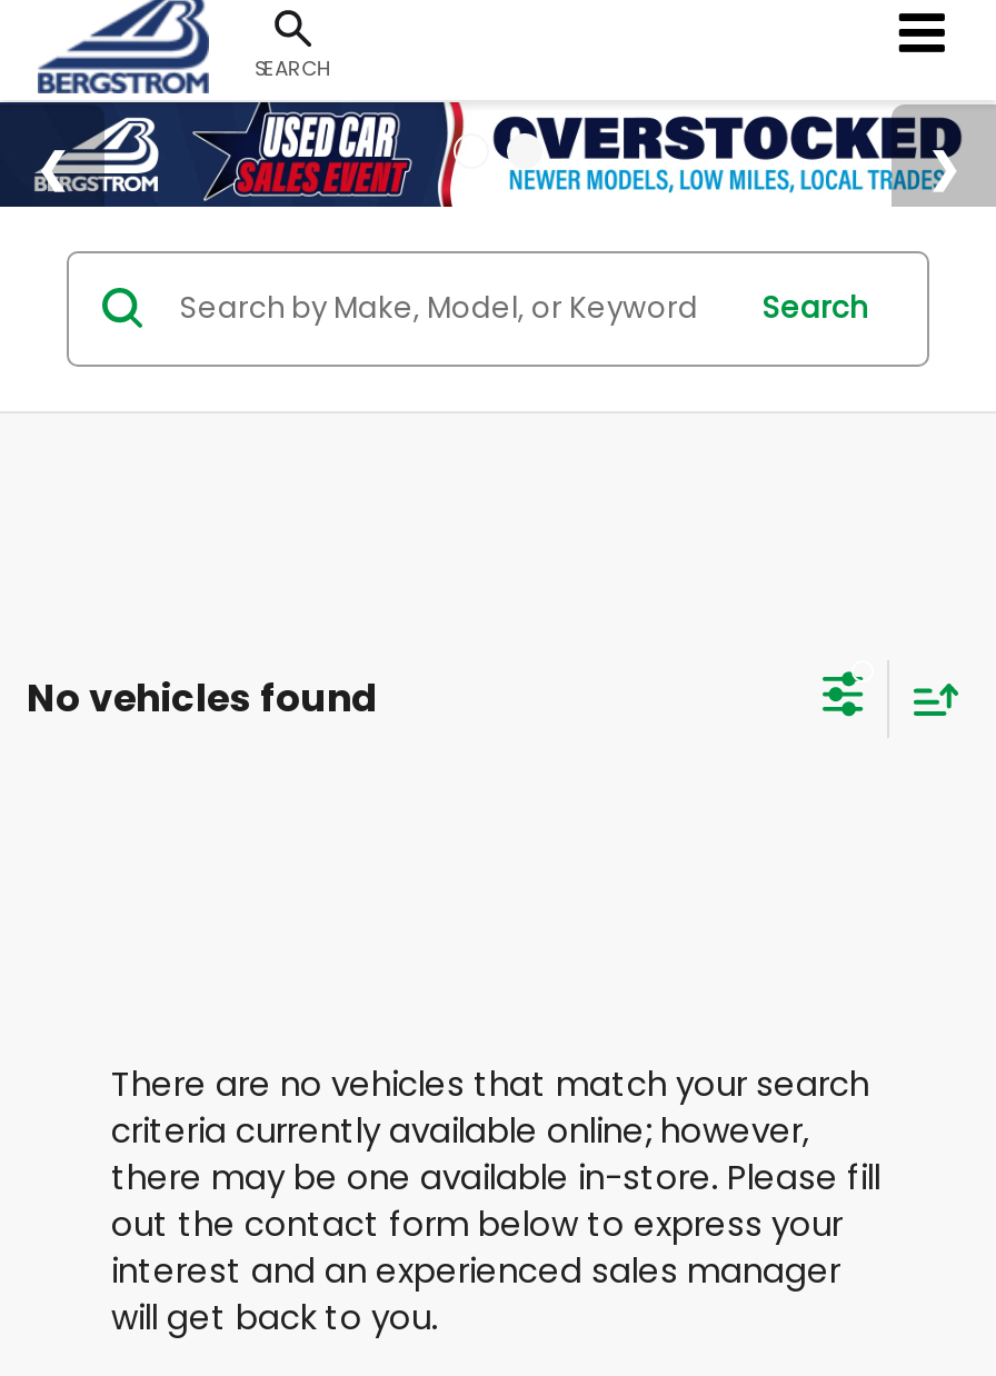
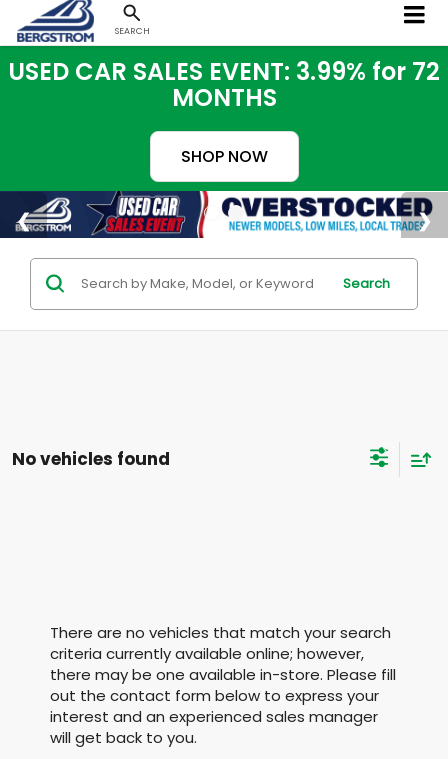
+ USED CAR SALES EVENT: 3.99% for 72
+ MONTHS
+ SHOP NOW
